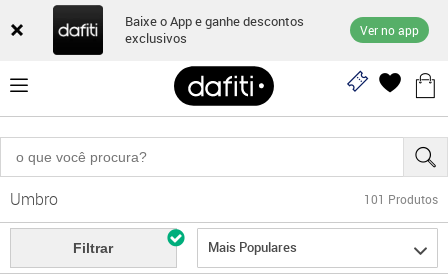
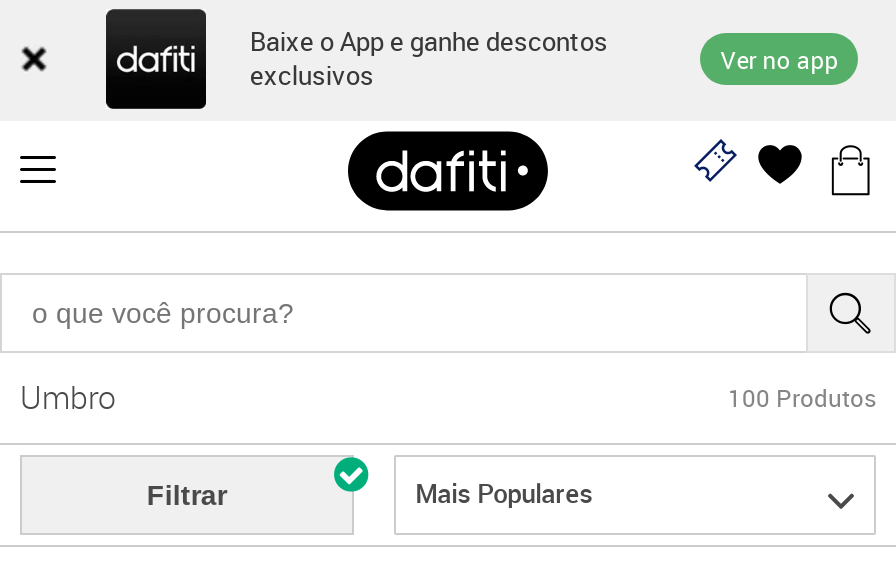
- 101 Produtos
+ 100 Produtos
